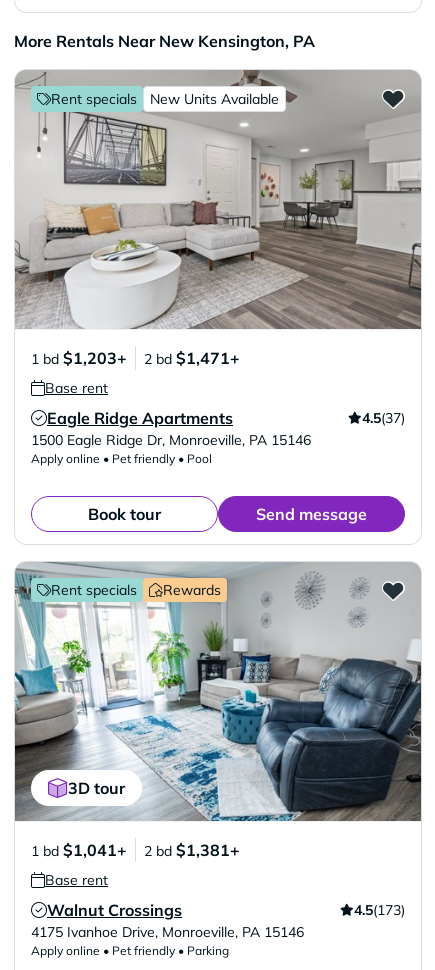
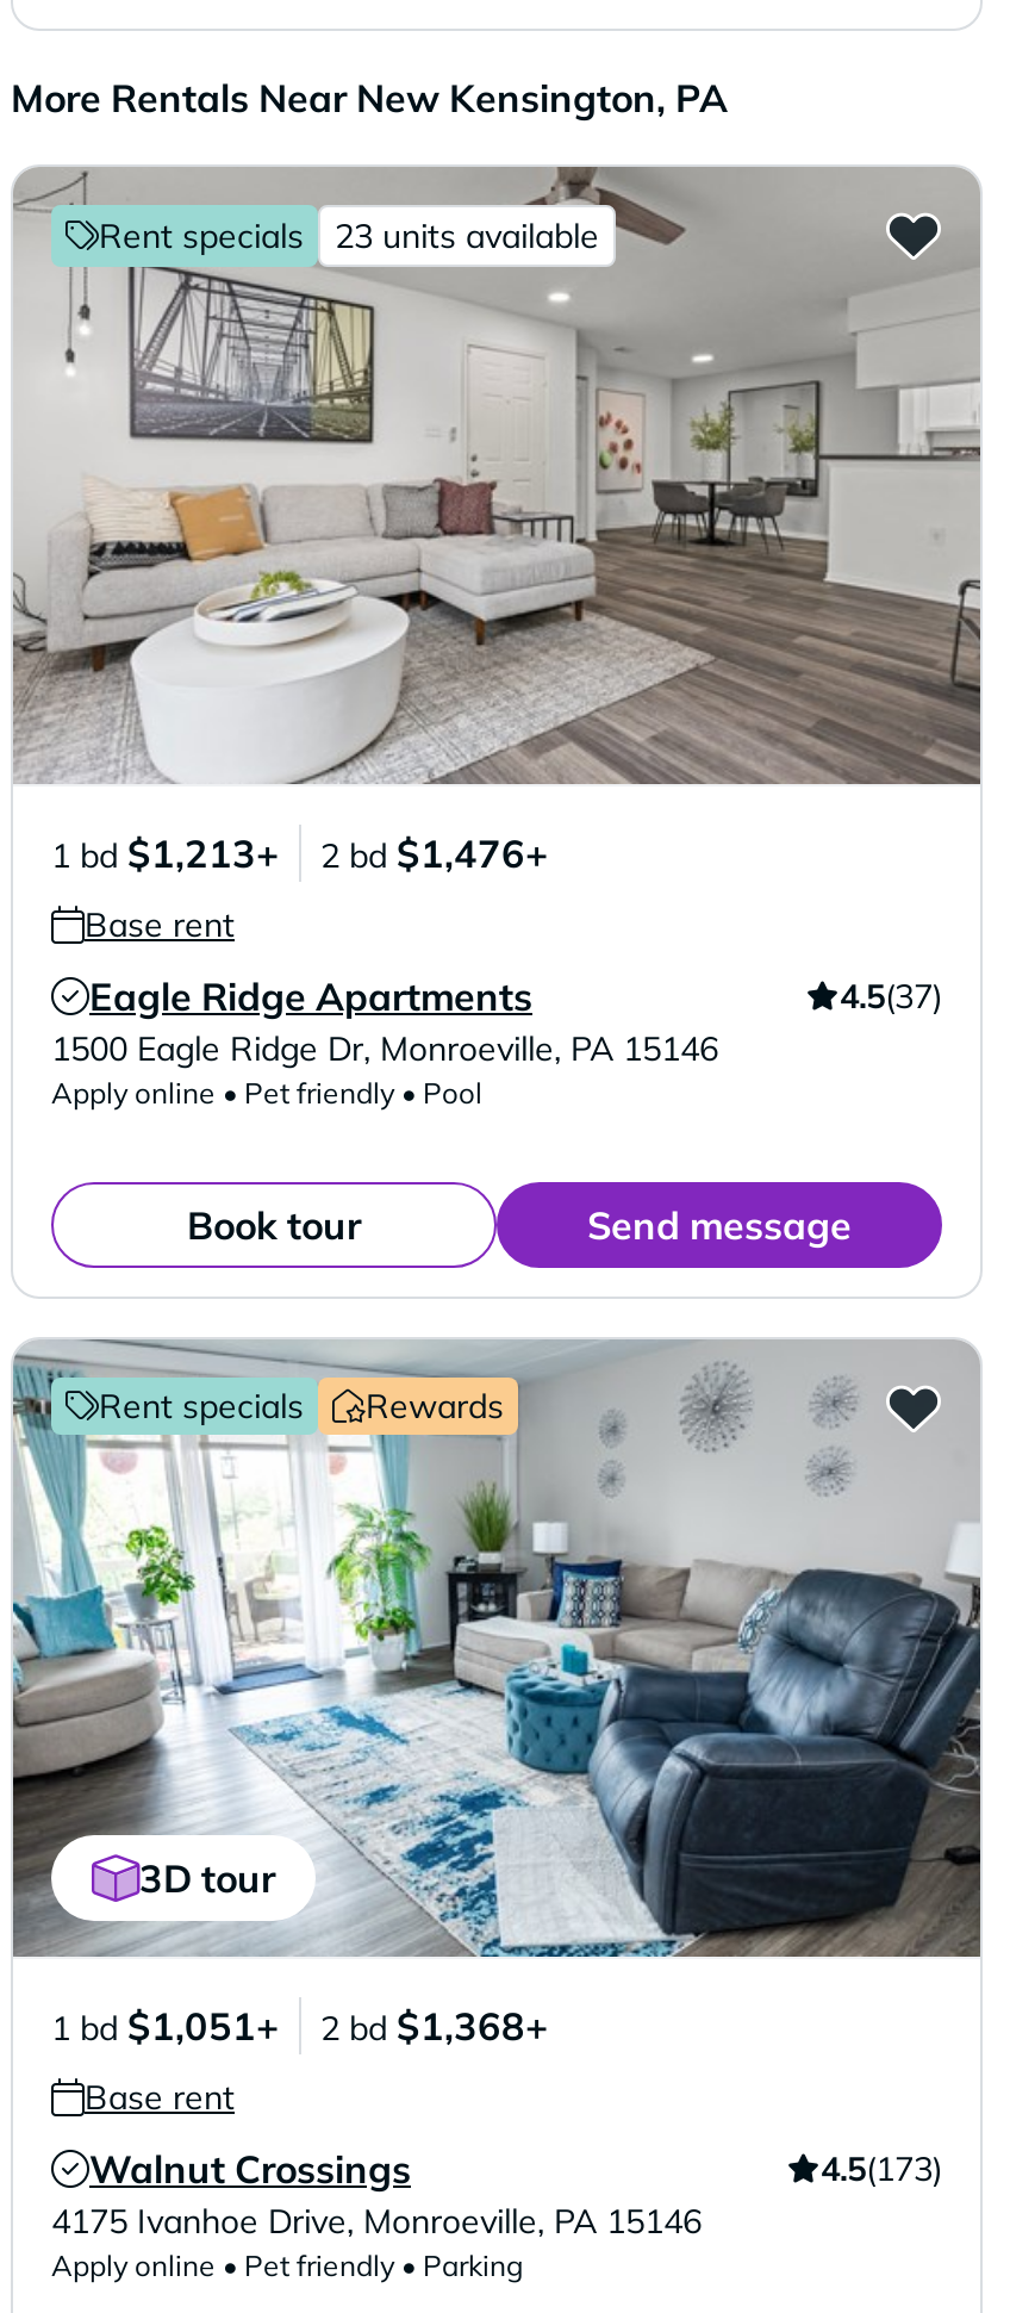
- New Units Available
+ 23 units available

- 1 bd $1,203+
- 2 bd $1,471+
+ 1 bd $1,213+
+ 2 bd $1,476+

- 1 bd $1,041+
+ 1 bd $1,051+

- 2 bd $1,381+
+ 2 bd $1,368+
